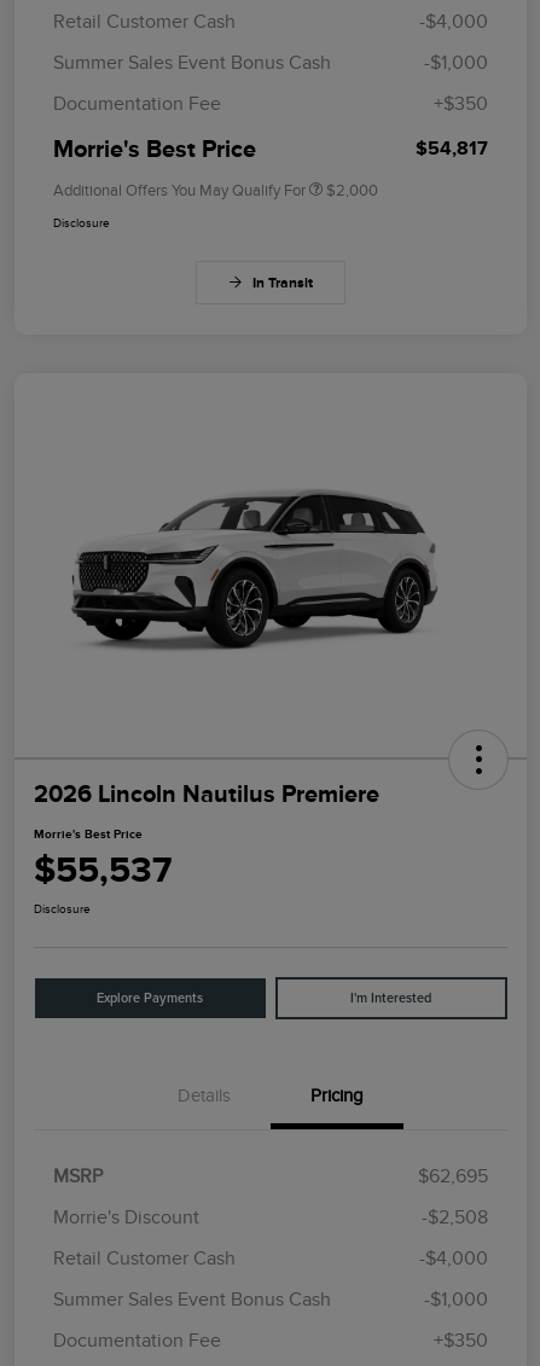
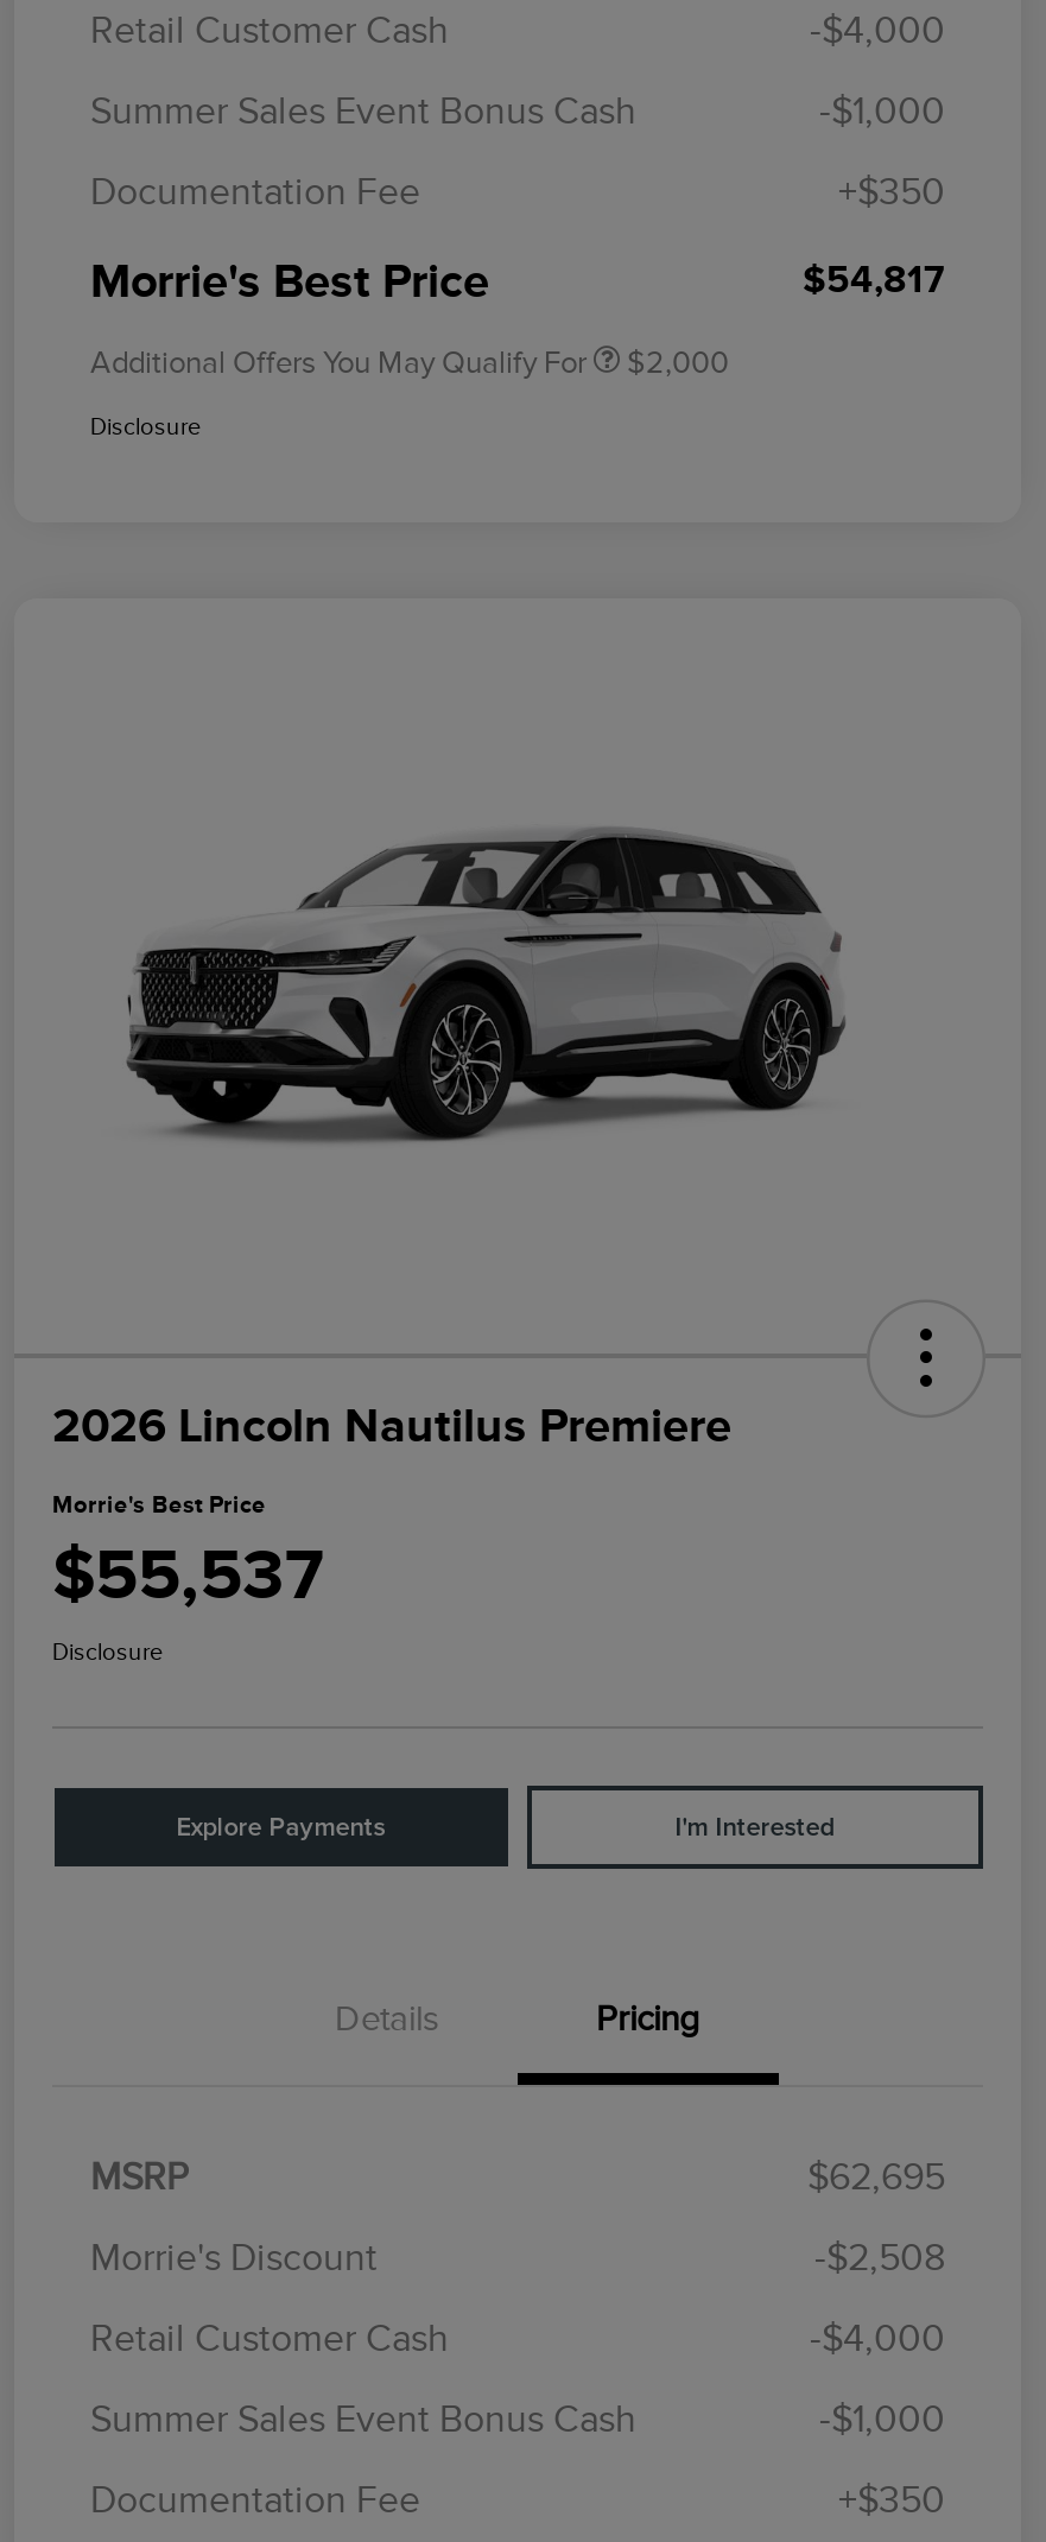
- In Transit
